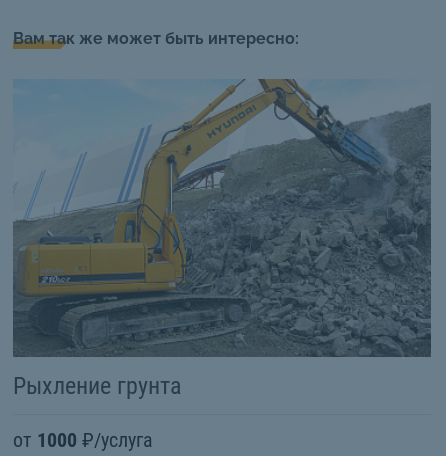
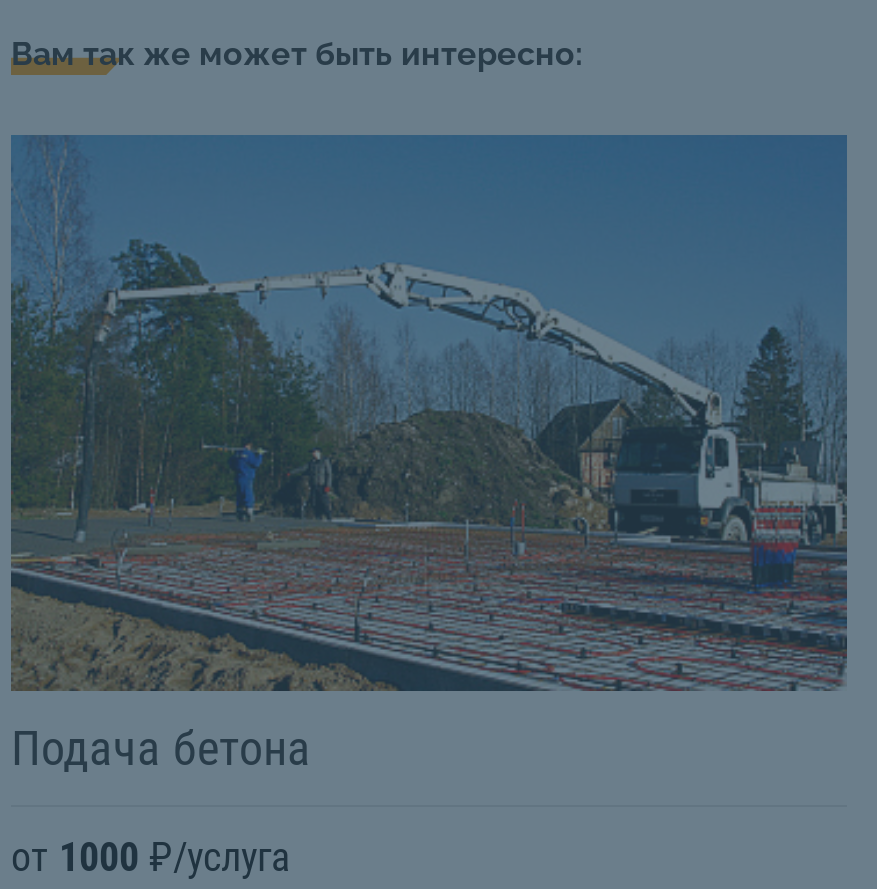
- [image]
- Рыхление грунта
+ [image]
+ Подача бетона
